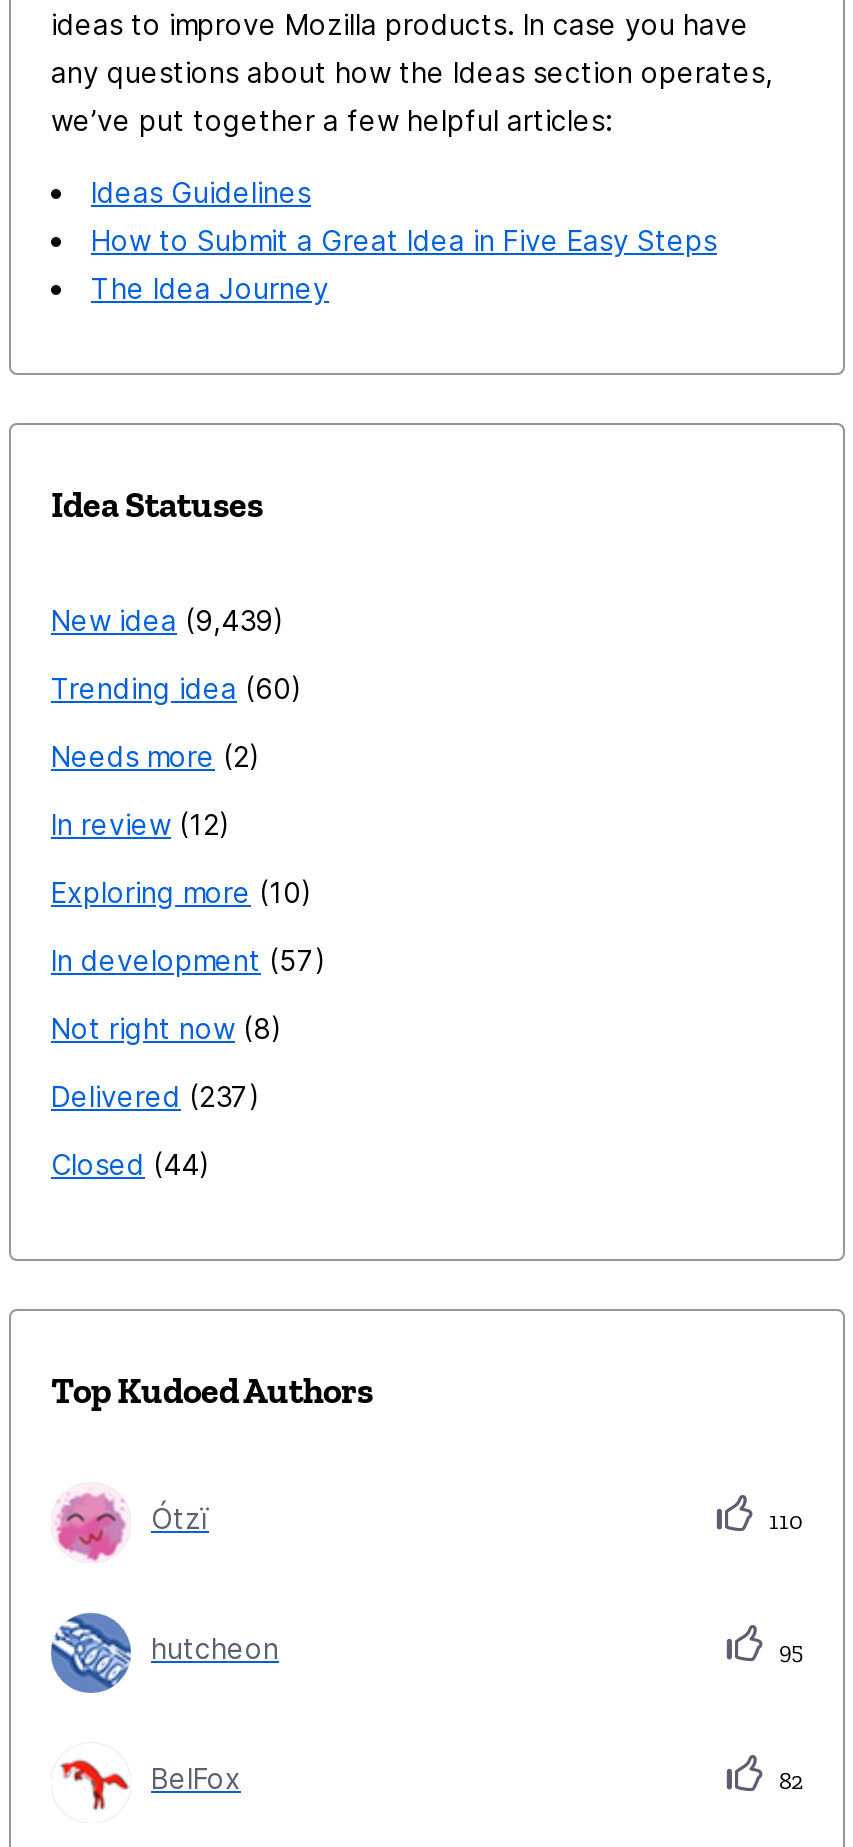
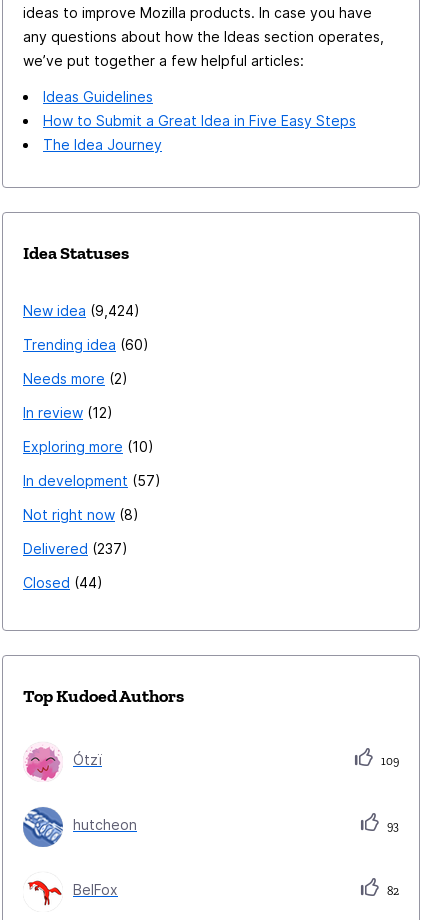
- New idea 9,439
+ New idea 9,424

- 110
+ 109

- 95
+ 93
